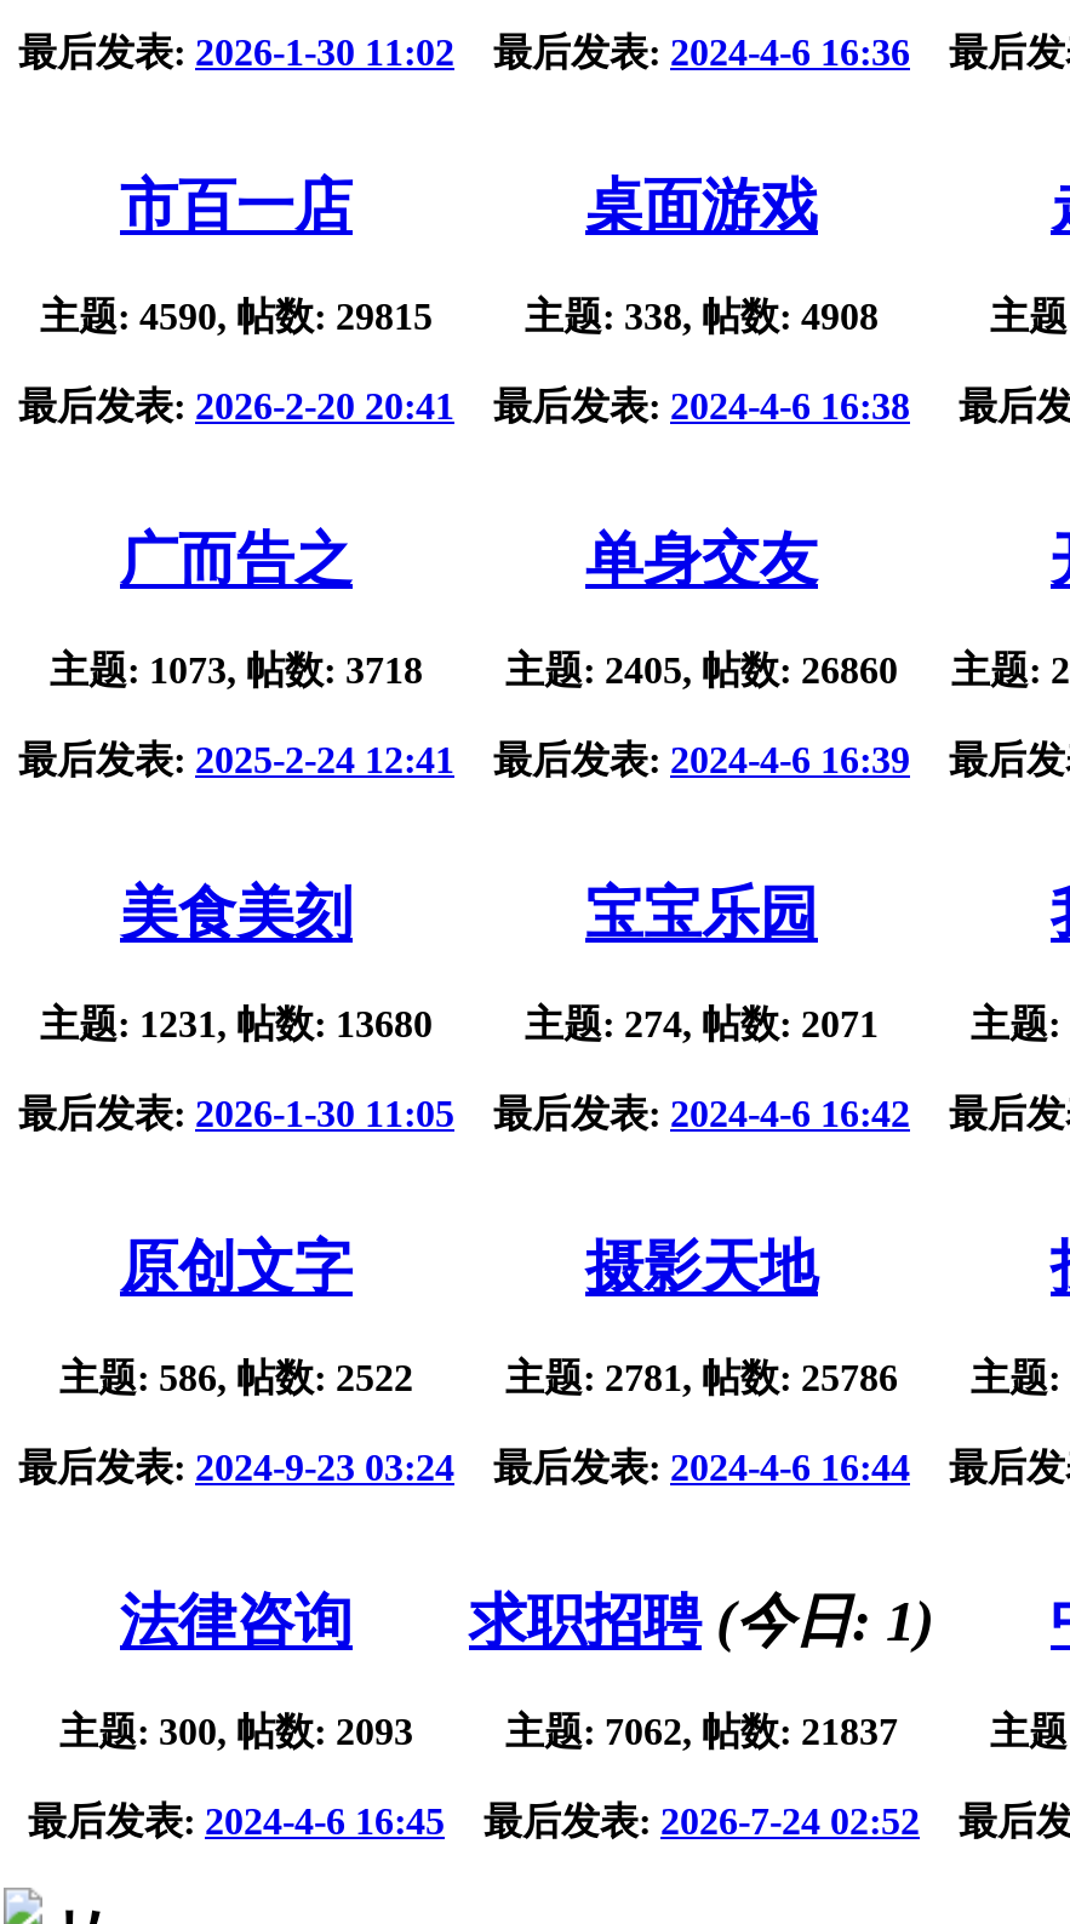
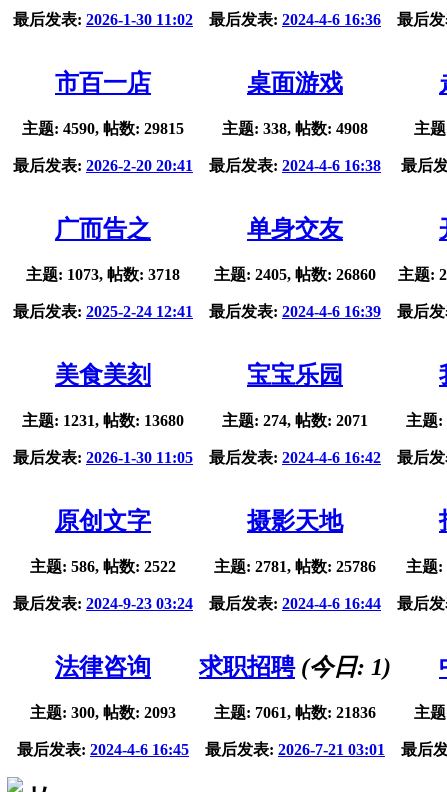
- 主题: 7062, 帖数: 21837
+ 主题: 7061, 帖数: 21836

- 最后发表: 2026-7-24 02:52
+ 最后发表: 2026-7-21 03:01
